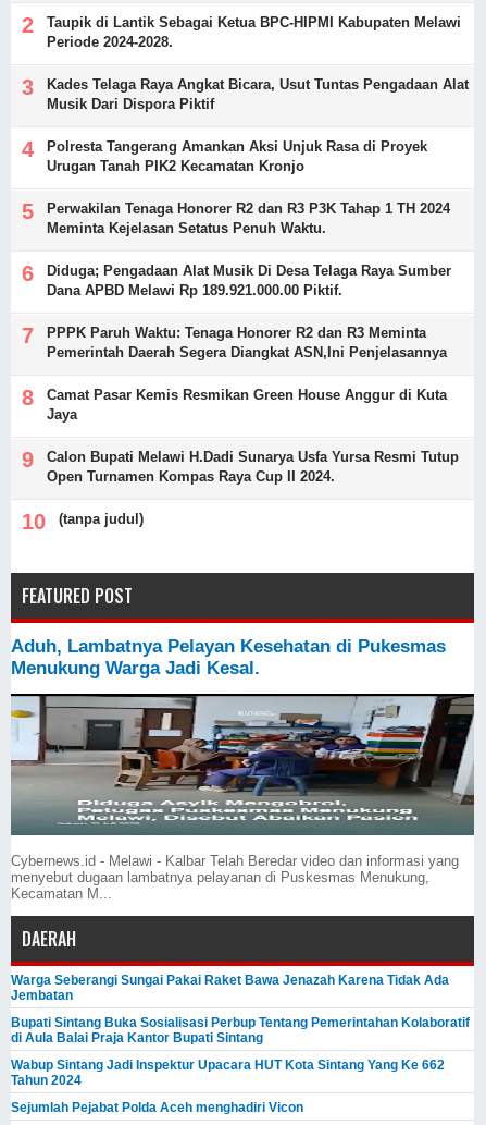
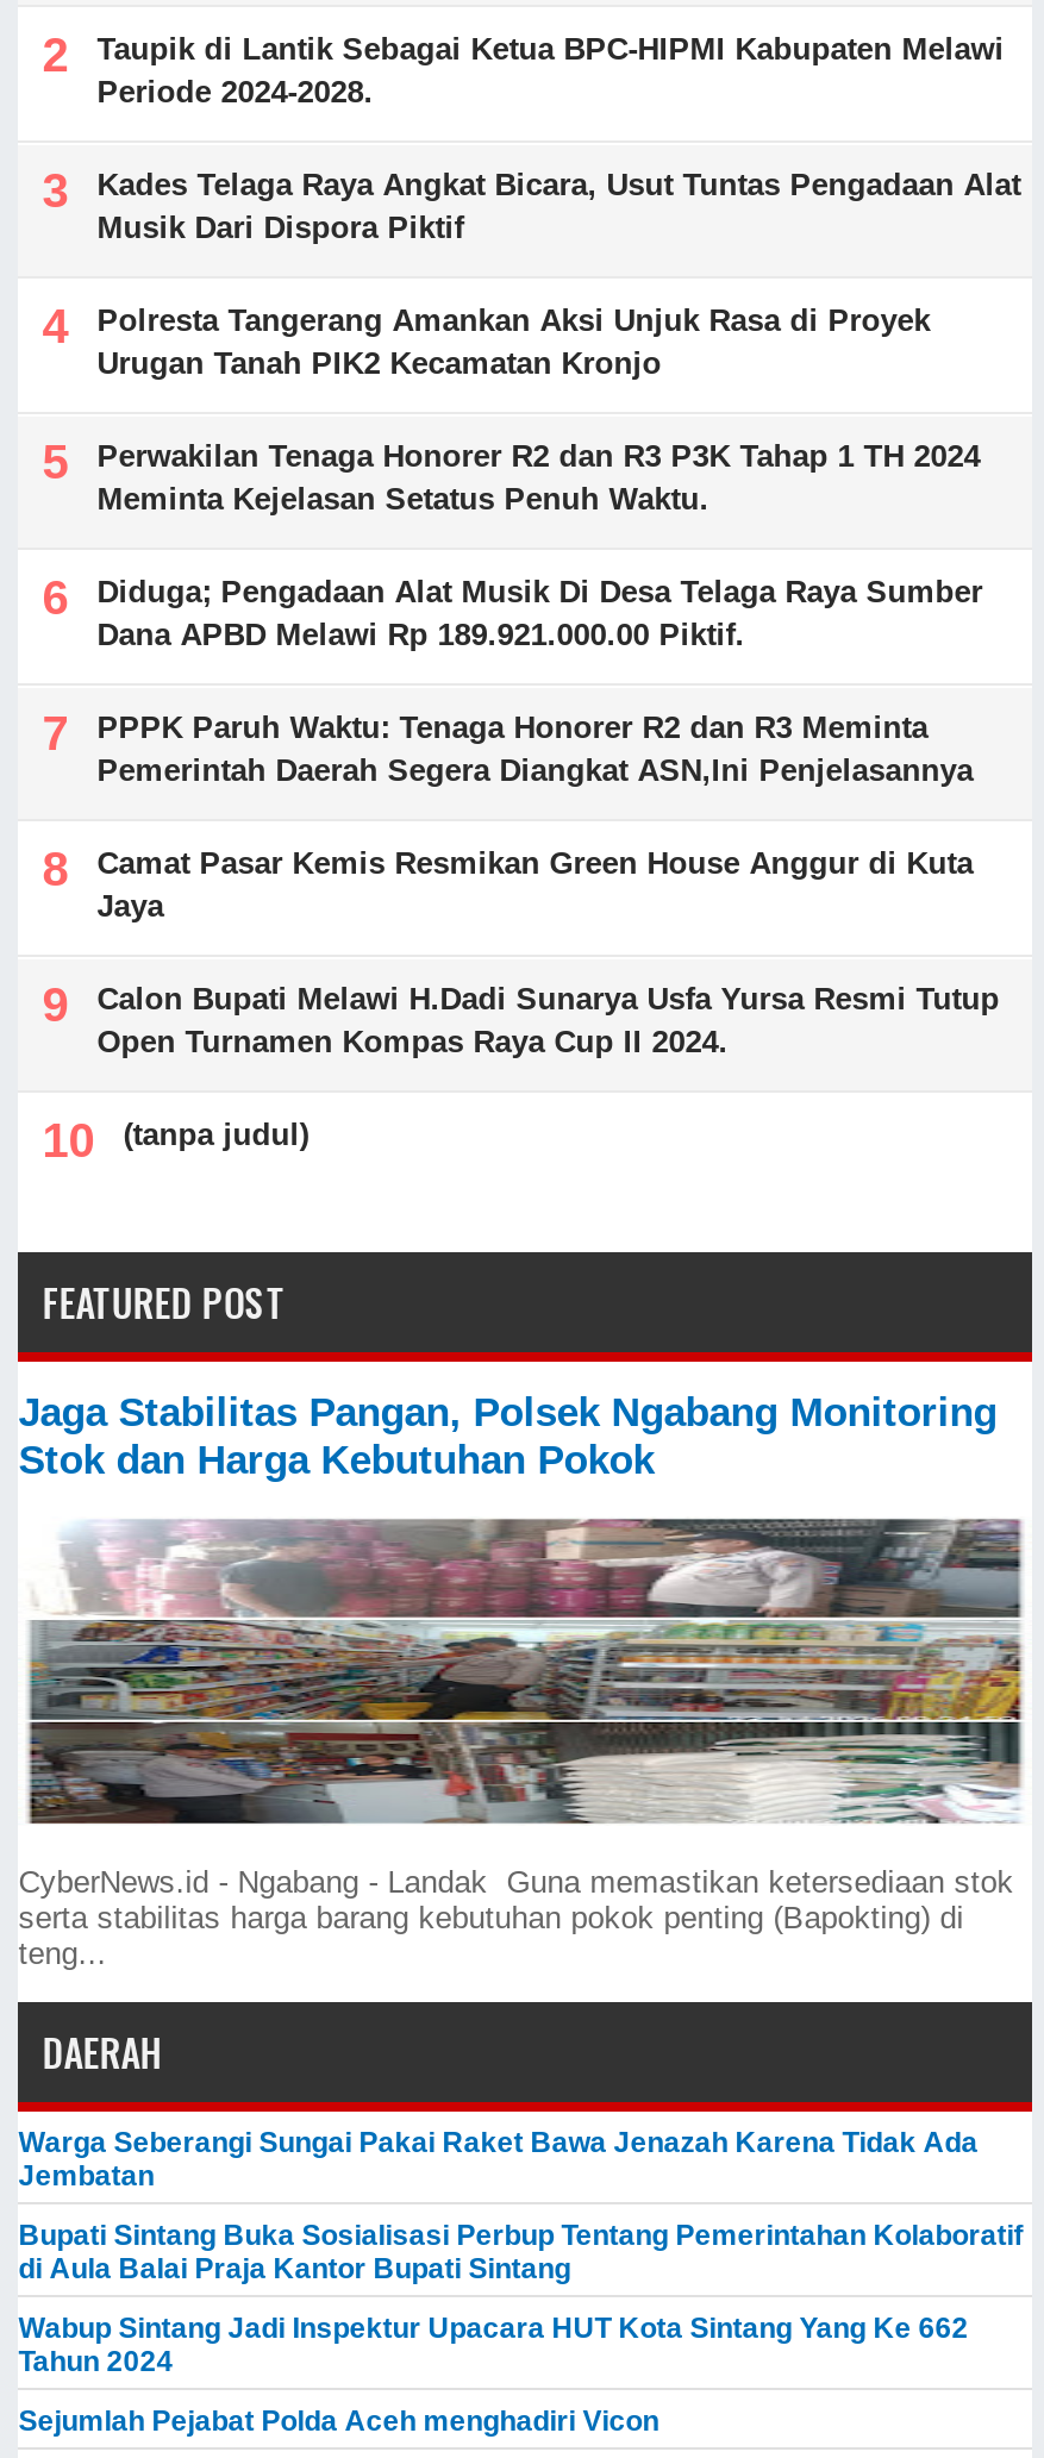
- Aduh, Lambatnya Pelayan Kesehatan di Pukesmas
- Menukung Warga Jadi Kesal.
+ Jaga Stabilitas Pangan, Polsek Ngabang Monitoring
+ Stok dan Harga Kebutuhan Pokok

- [image]
- Cybernews.id - Melawi - Kalbar Telah Beredar video dan informasi yang
- menyebut dugaan lambatnya pelayanan di Puskesmas Menukung,
- Kecamatan M...
+ [image]
+ CyberNews.id - Ngabang - Landak Guna memastikan ketersediaan stok
+ serta stabilitas harga barang kebutuhan pokok penting (Bapokting) di
+ teng...
